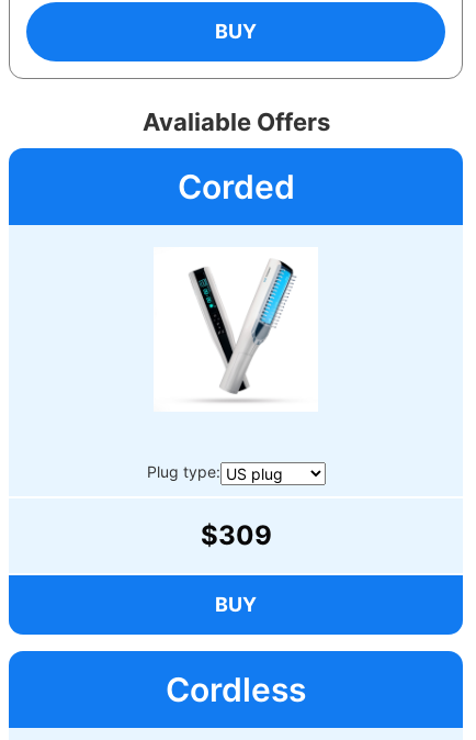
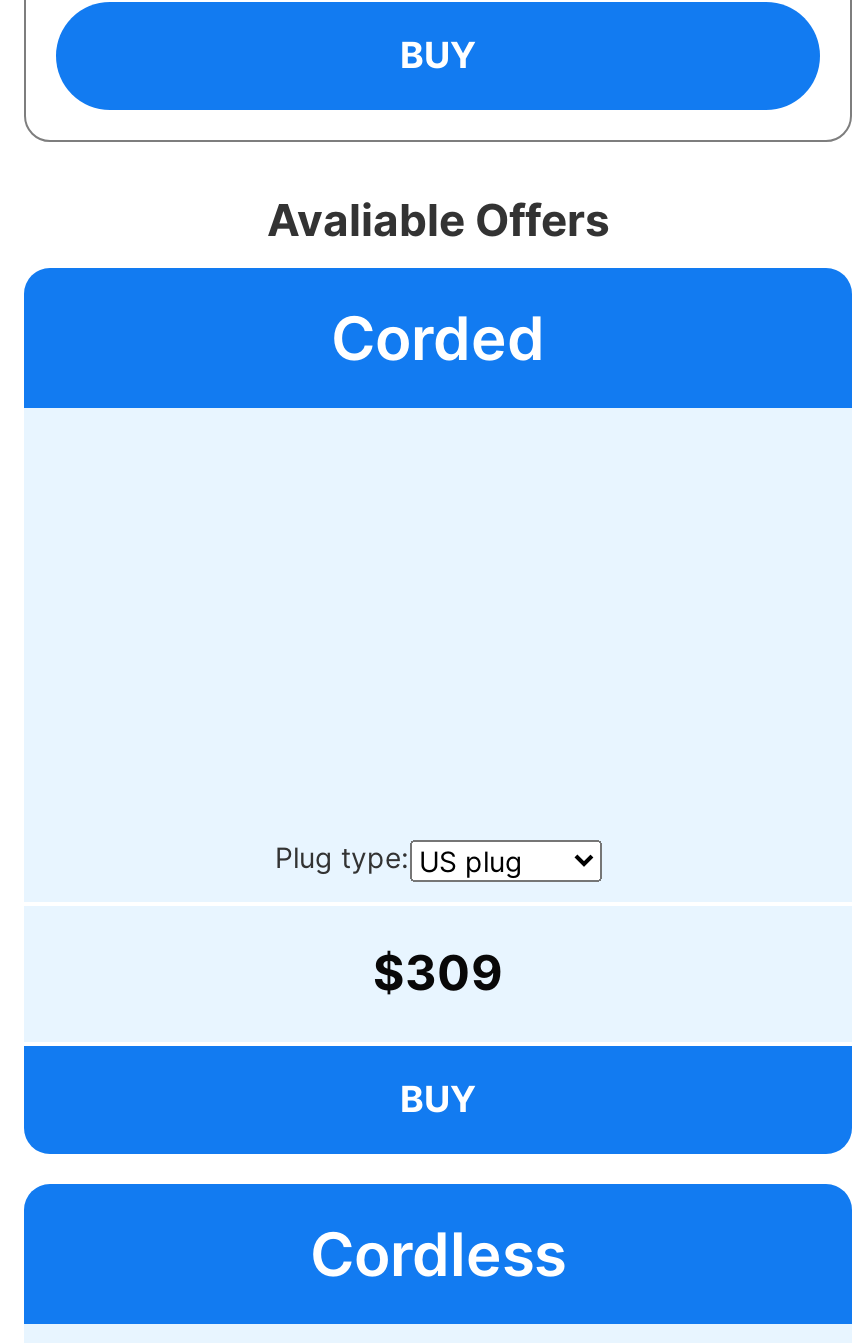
- [image]
